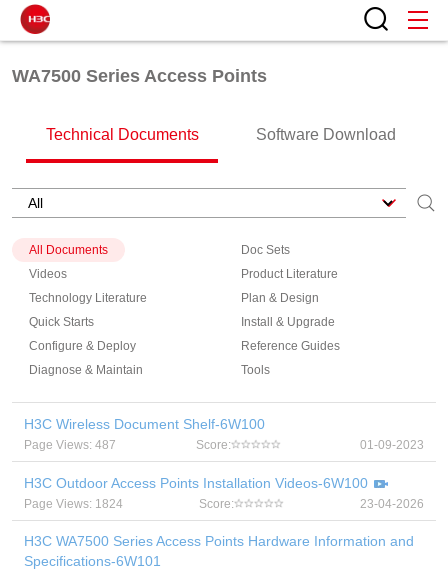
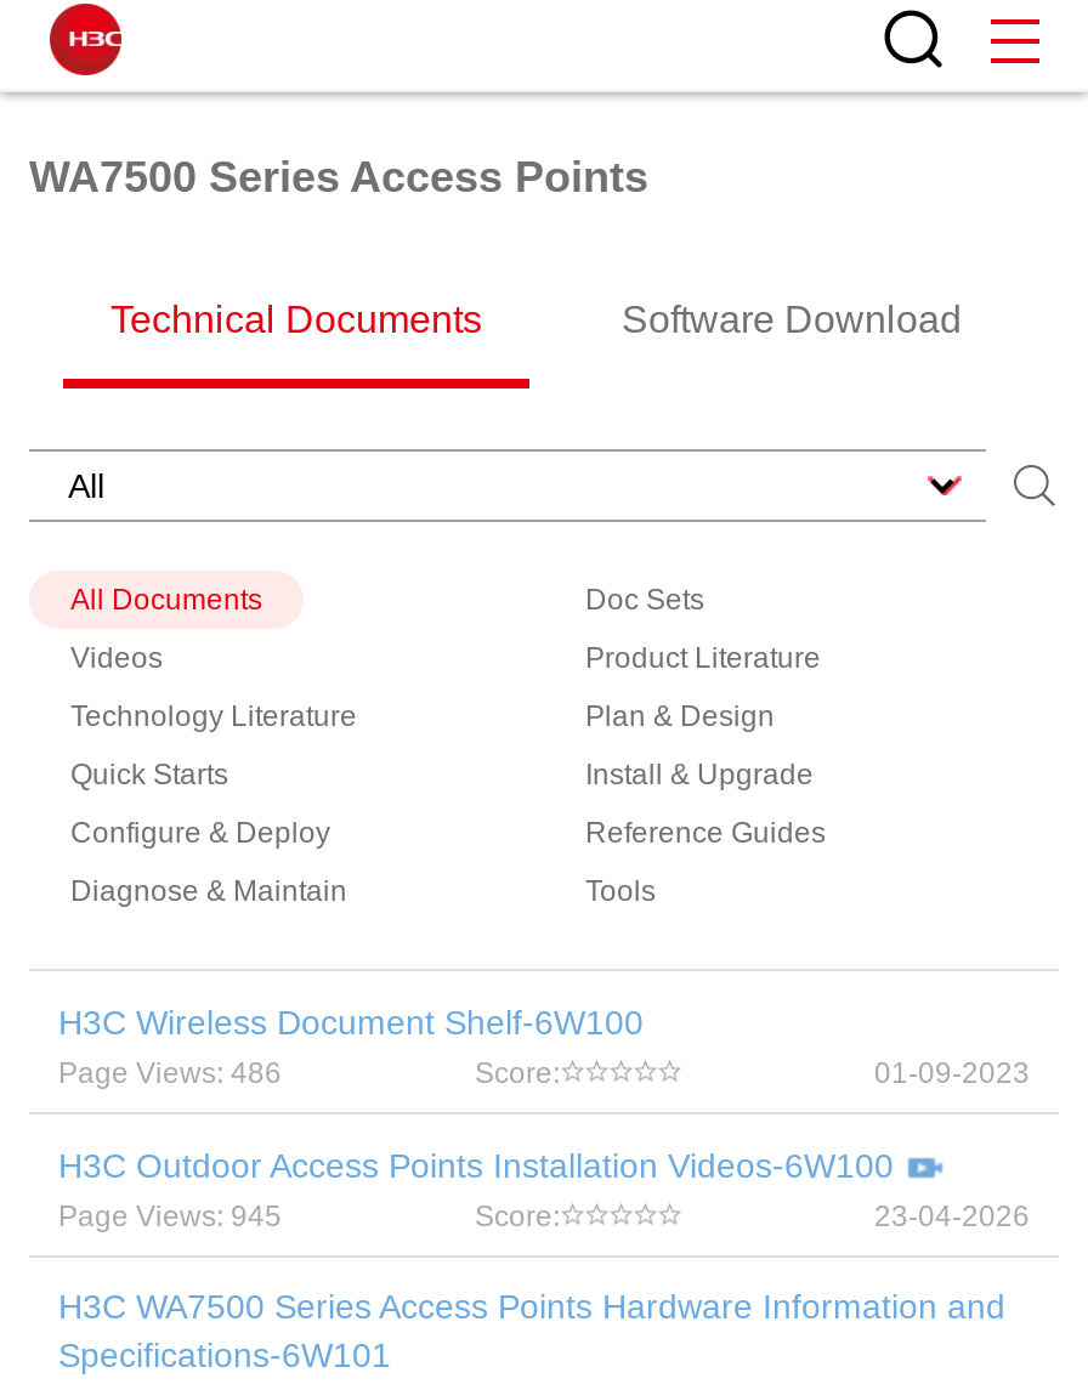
- Page Views: 487
+ Page Views: 486

- Page Views: 1824
+ Page Views: 945
